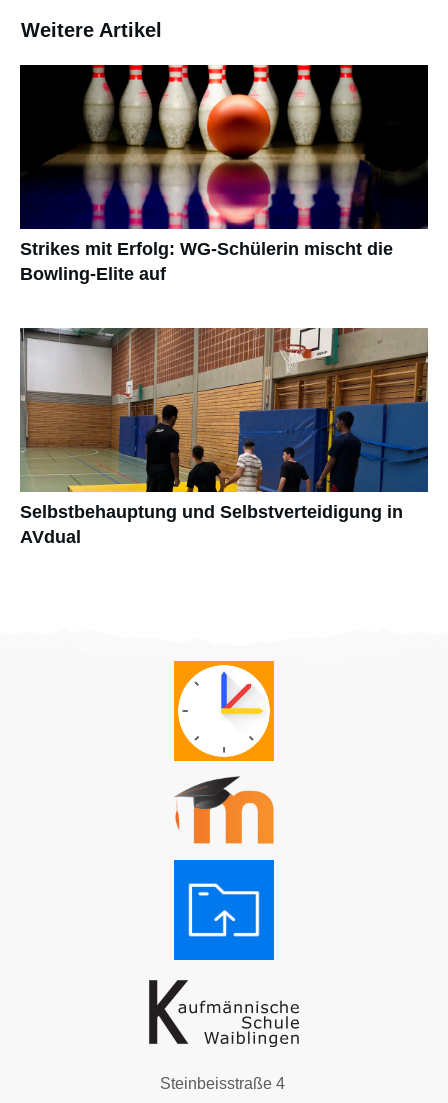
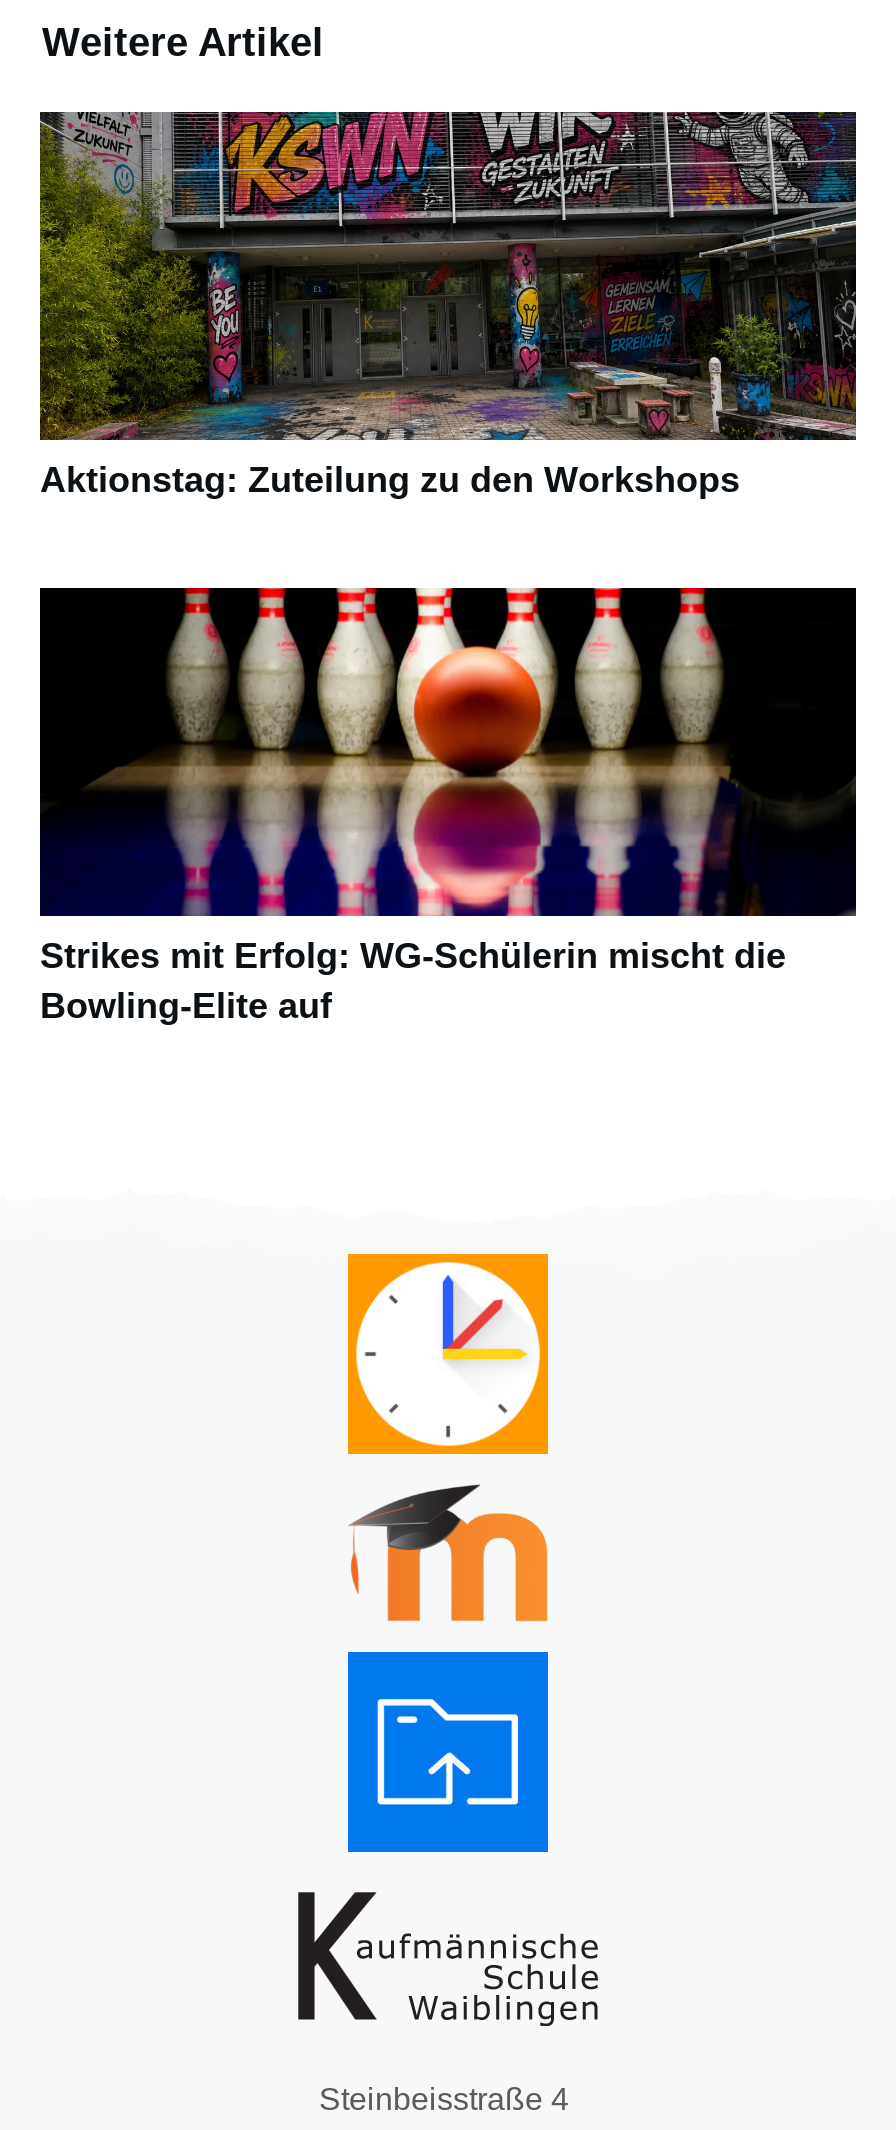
+ [image]
+ Aktionstag: Zuteilung zu den Workshops

moved down: [image] | Strikes mit Erfolg: WG-Schülerin mischt die | Bowling-Elite auf

- [image]
- Selbstbehauptung und Selbstverteidigung in
- AVdual
